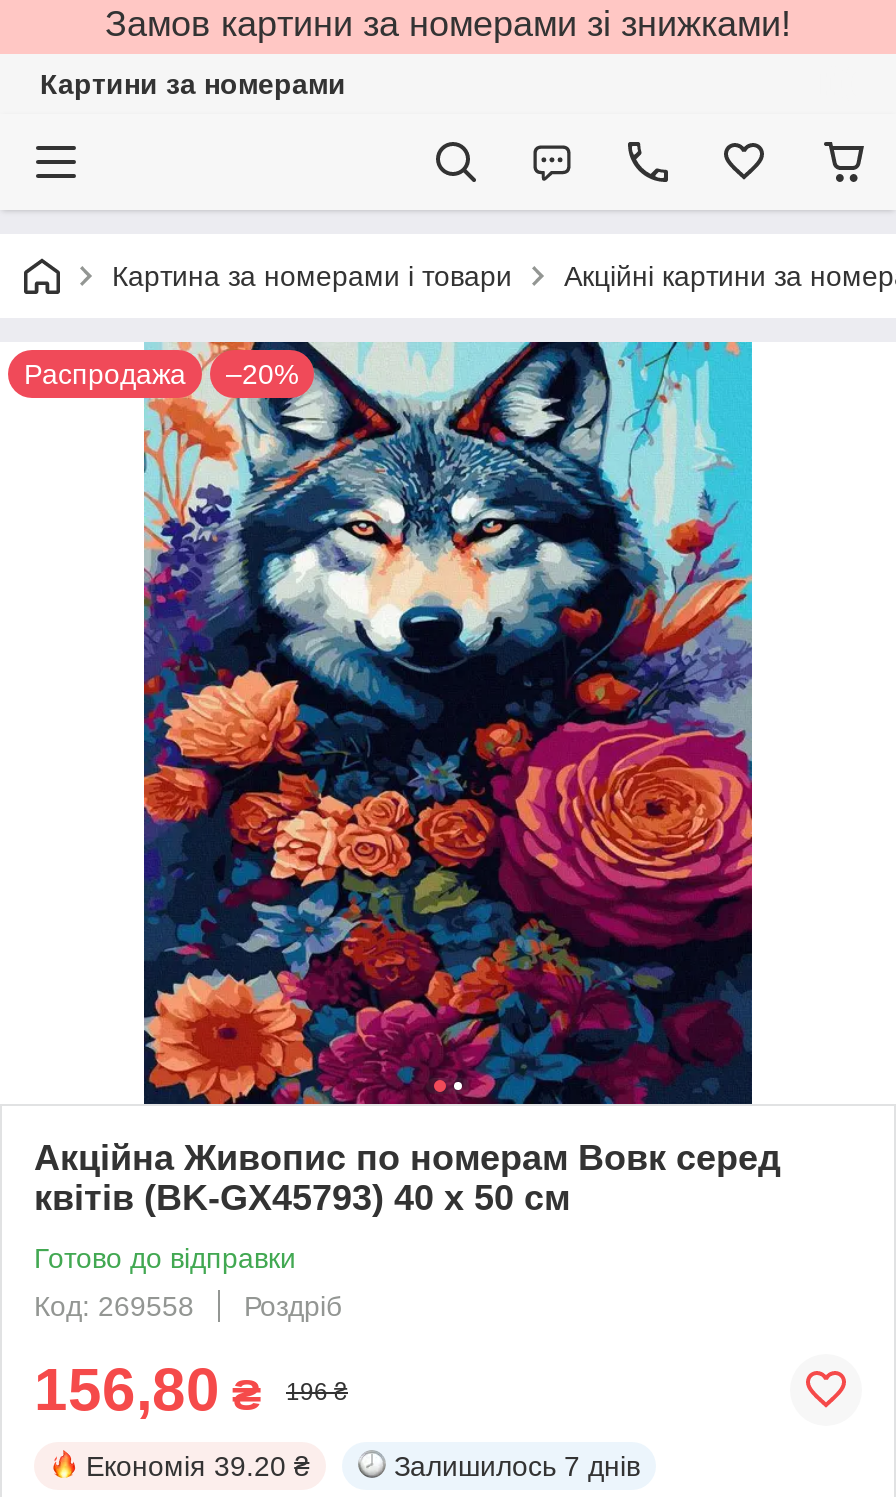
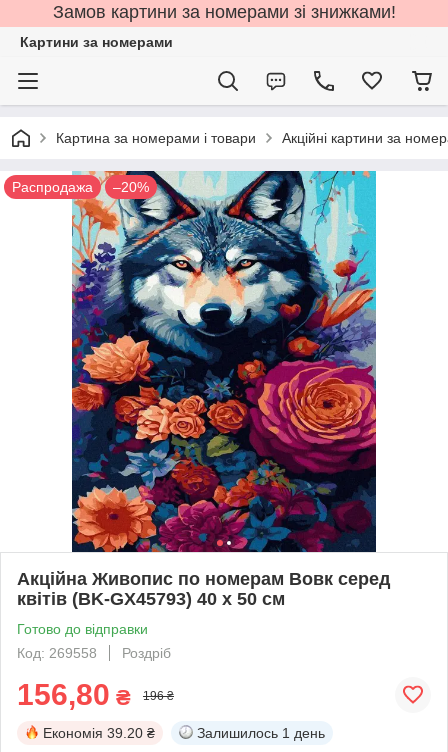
- Залишилось 7 днів
+ Залишилось 1 день
